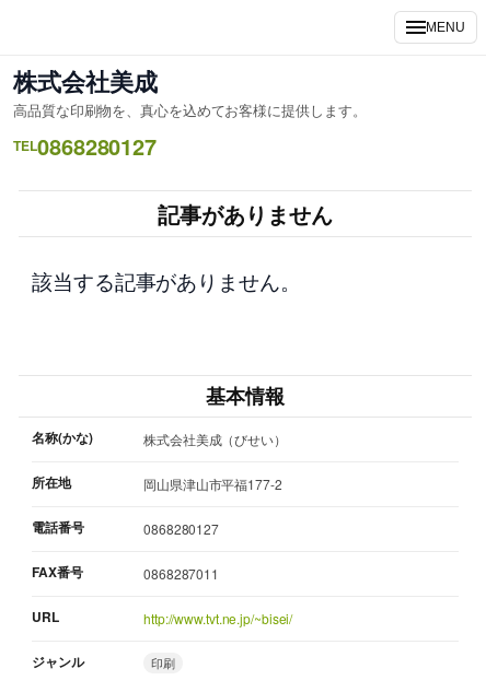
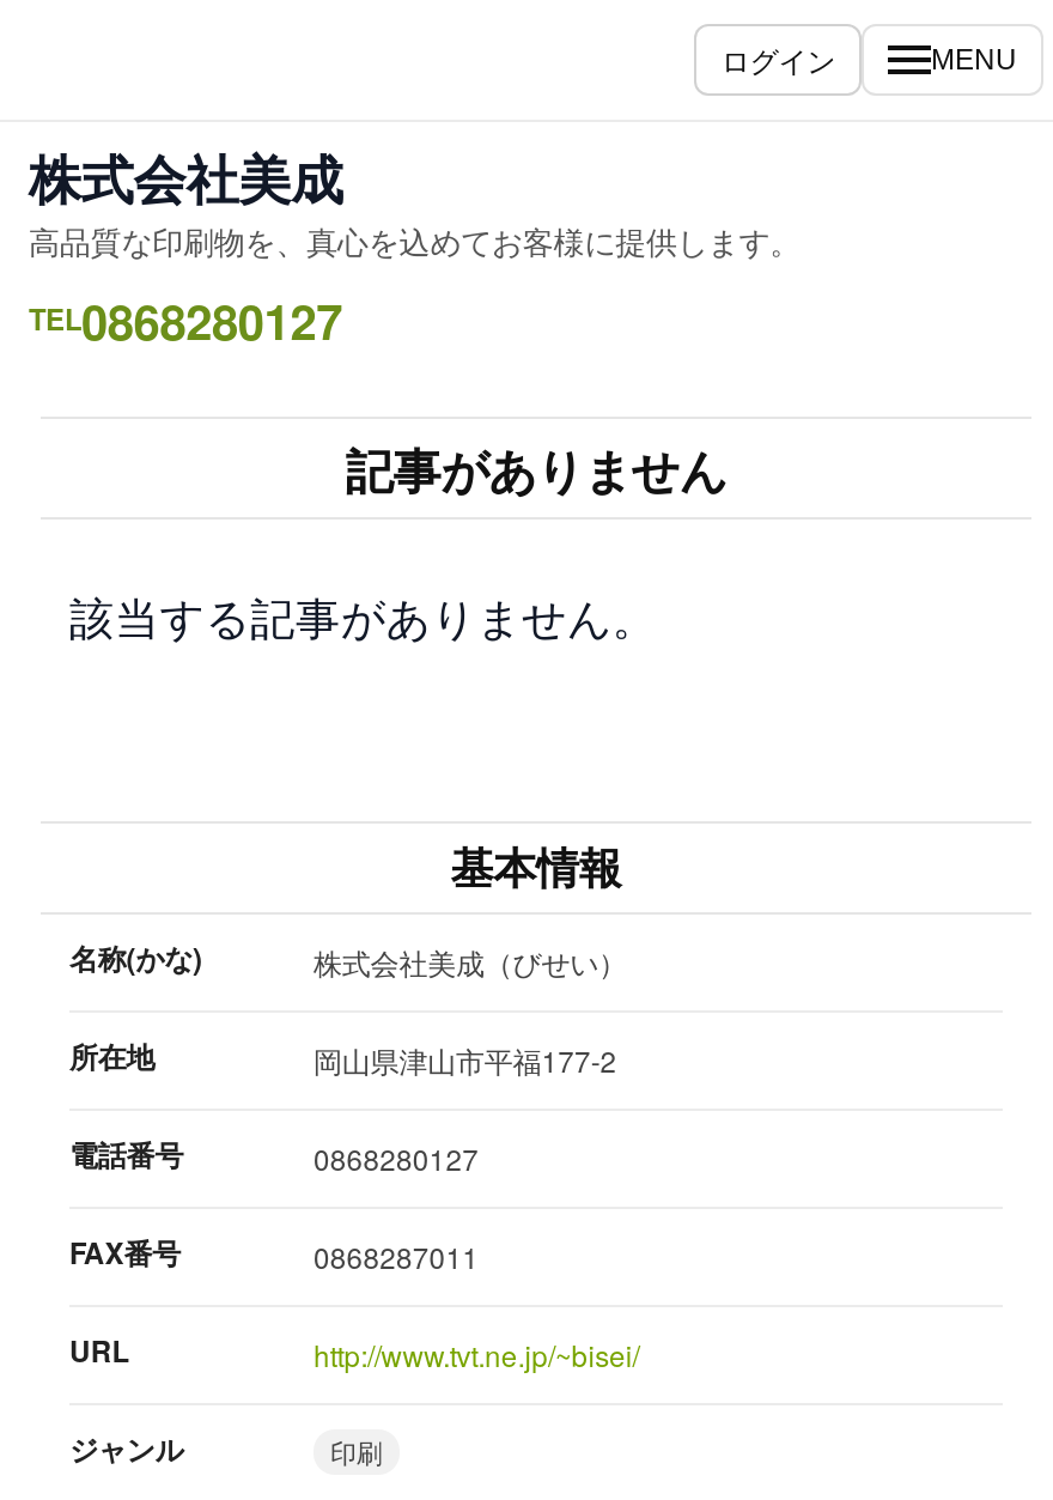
+ ログイン
